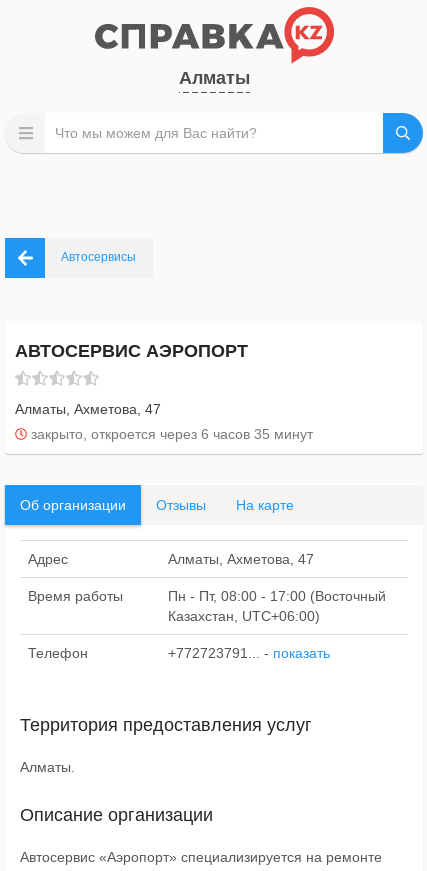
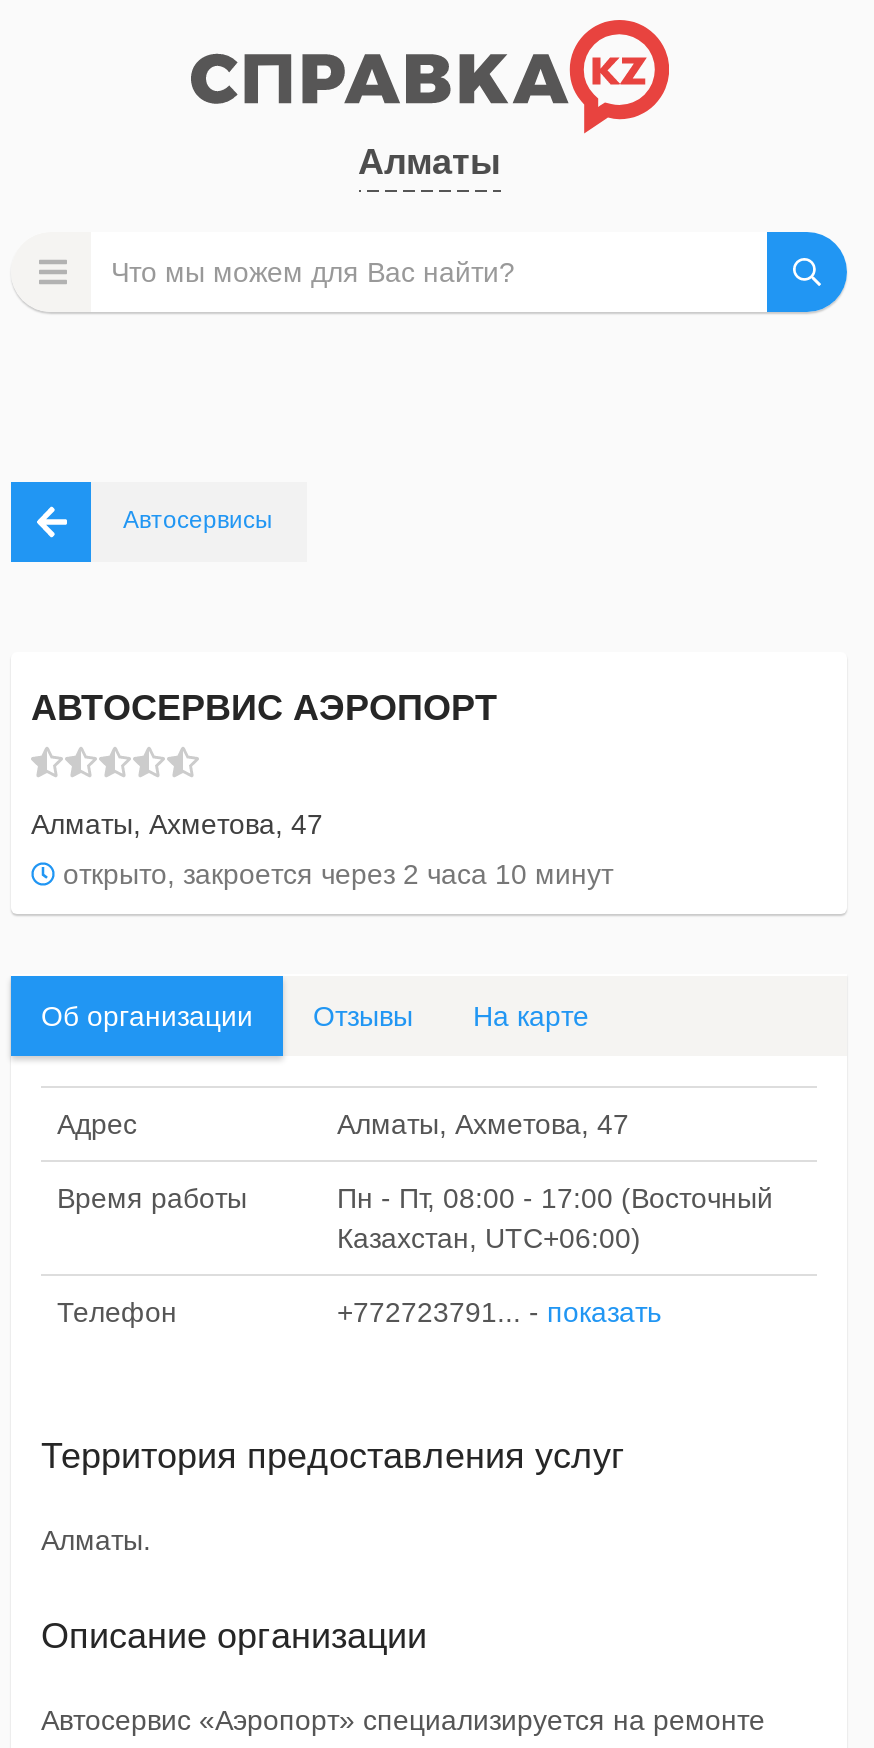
- закрыто, откроется через 6 часов 35 минут
+ открыто, закроется через 2 часа 10 минут
